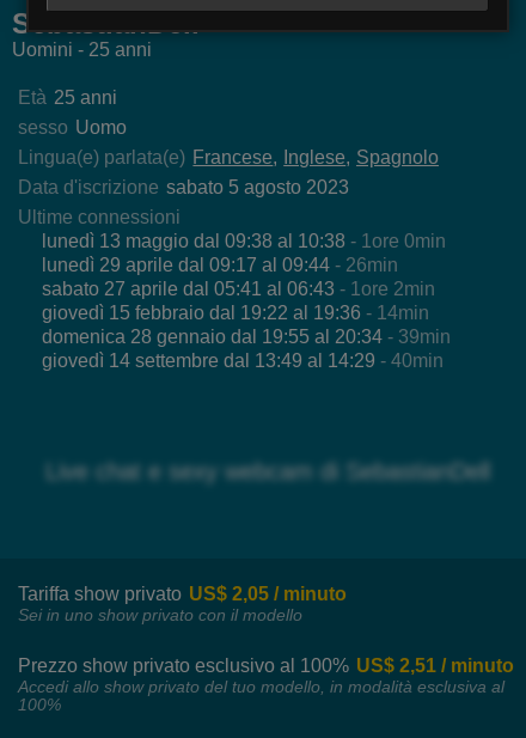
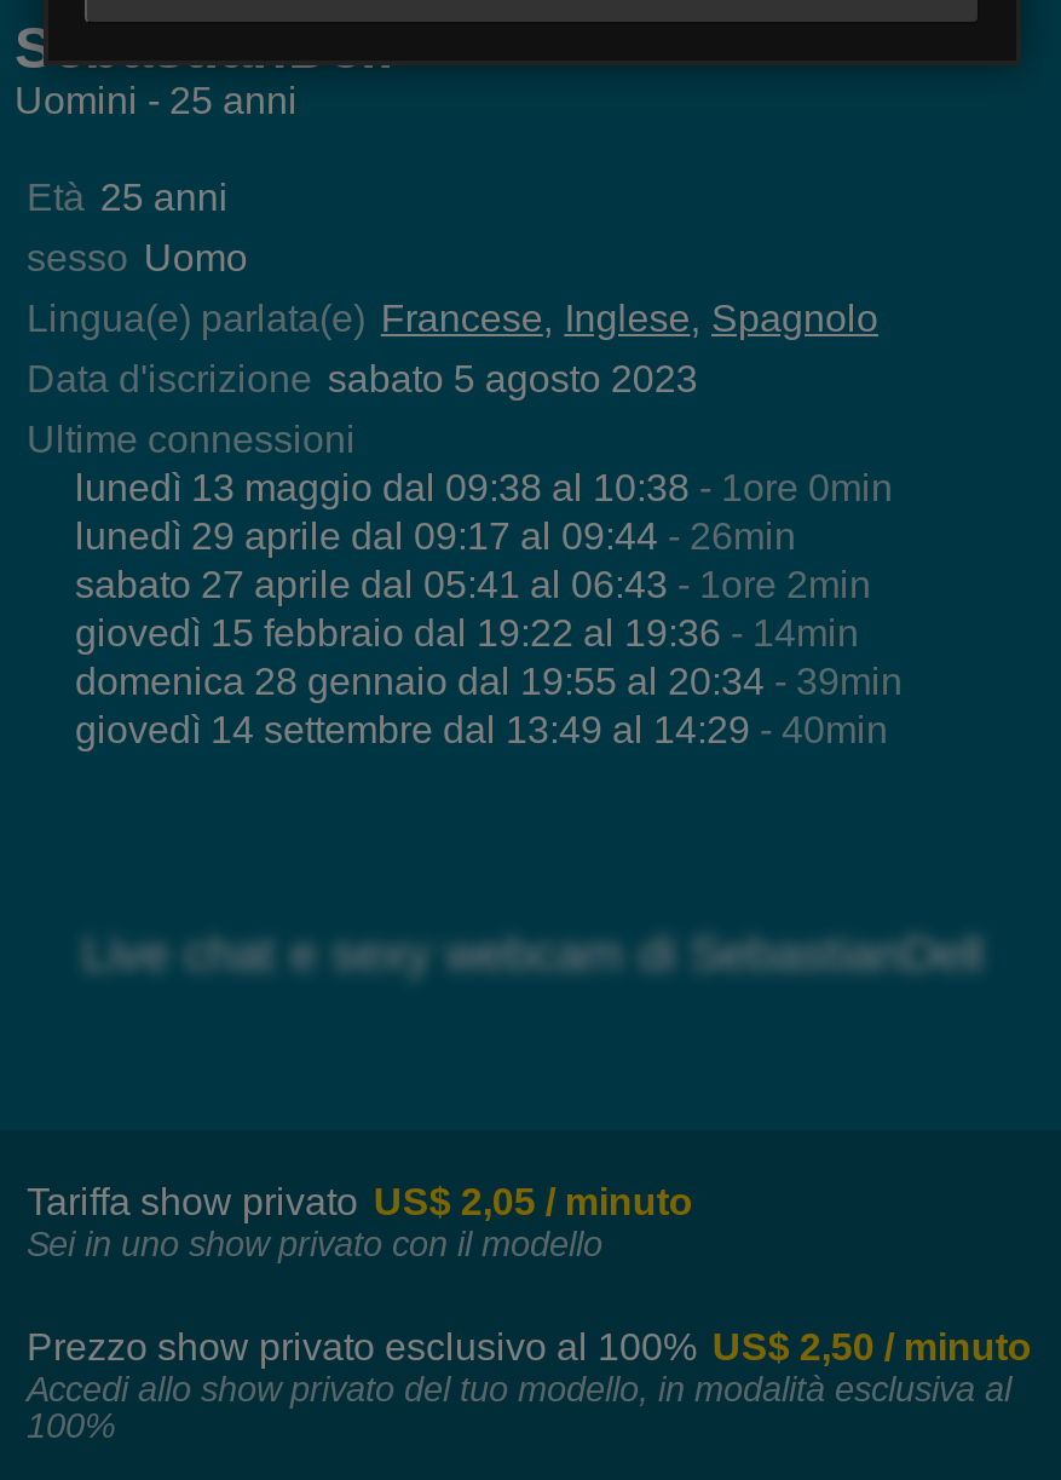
- Prezzo show privato esclusivo al 100% US$ 2,51 / minuto
+ Prezzo show privato esclusivo al 100% US$ 2,50 / minuto
